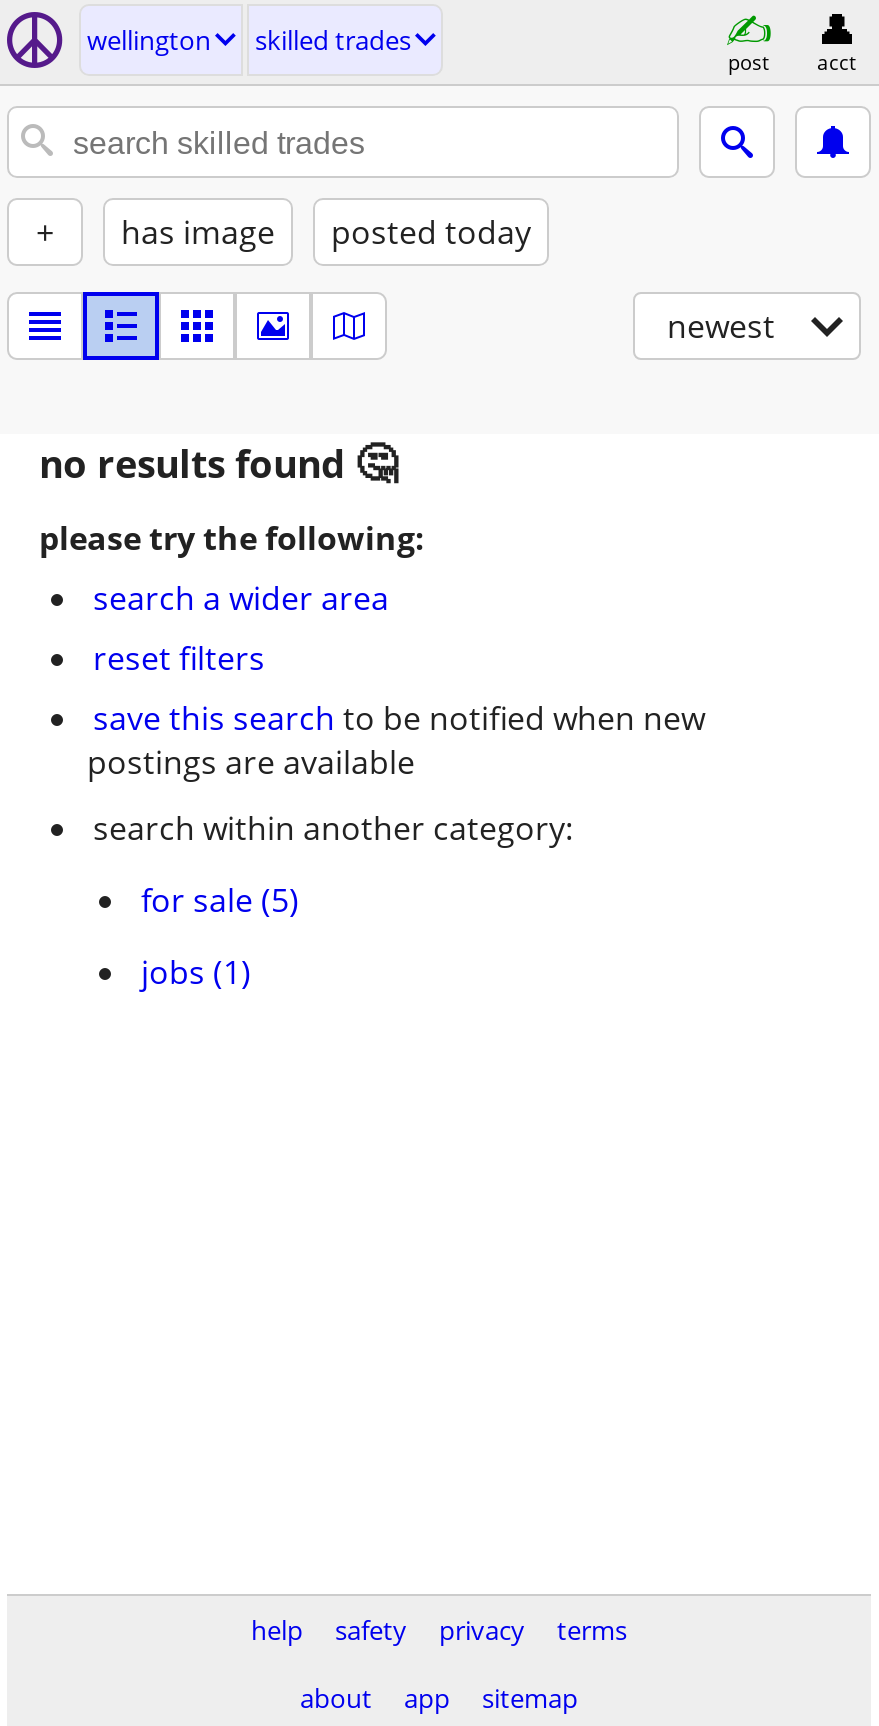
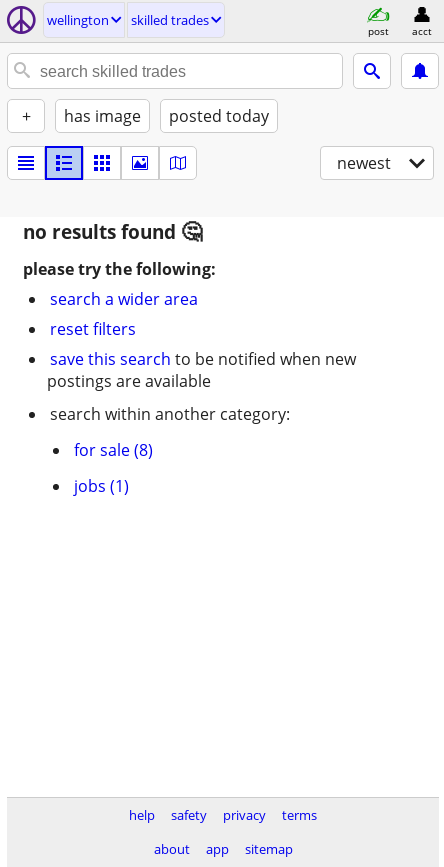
- for sale (5)
+ for sale (8)
